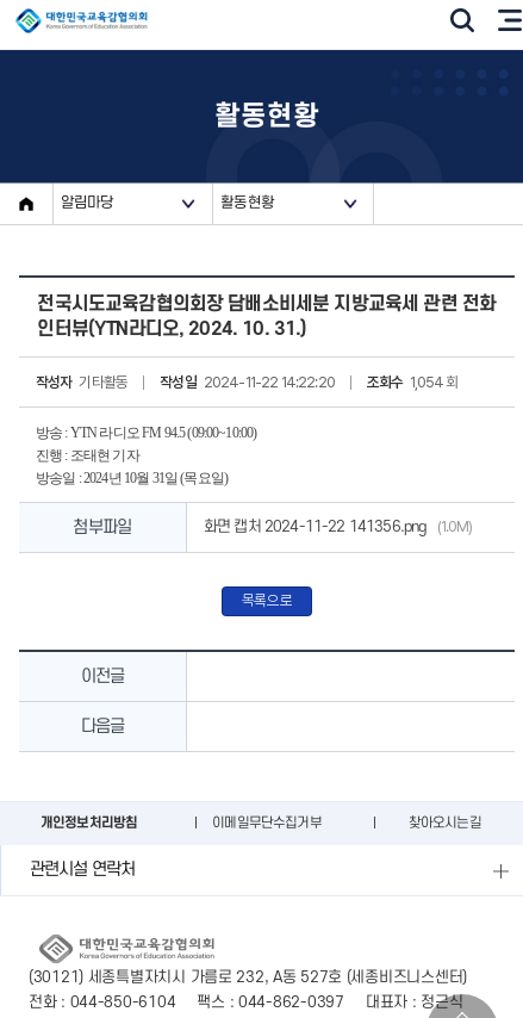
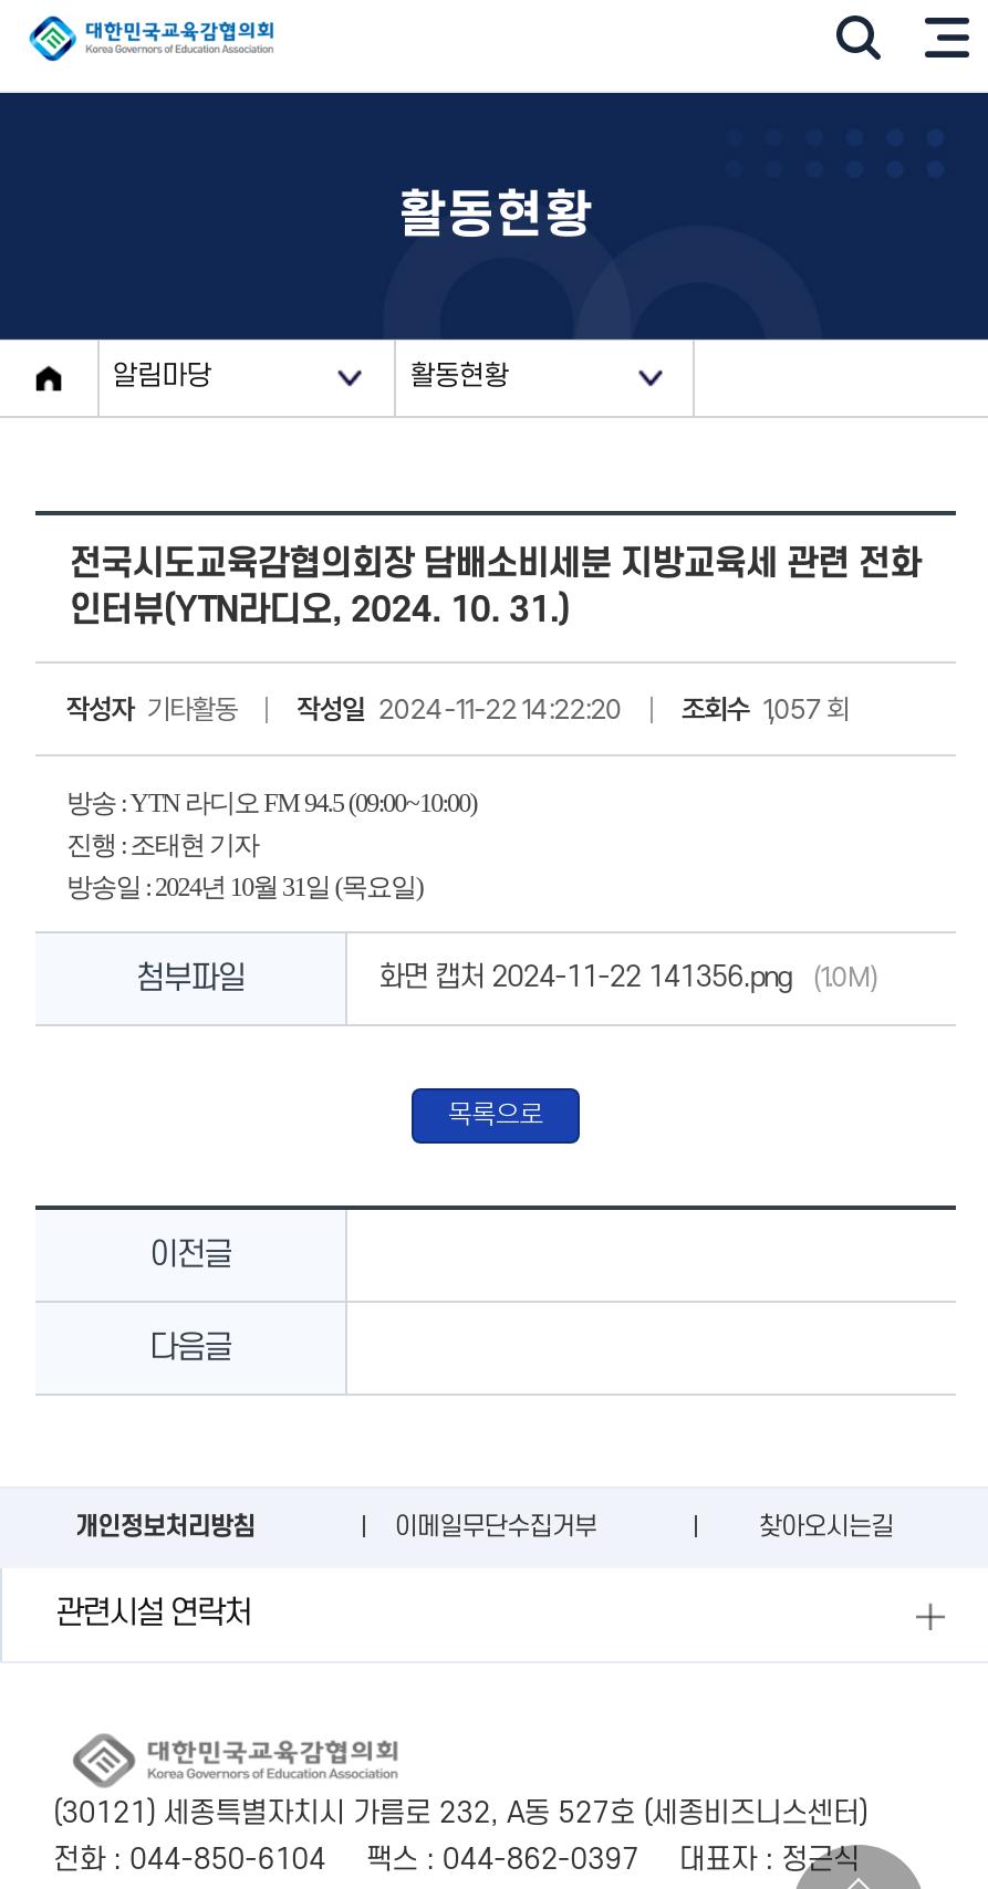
- 작성자 기타활동 작성일 2024-11-22 14:22:20 조회수 1,054 회
+ 작성자 기타활동 작성일 2024-11-22 14:22:20 조회수 1,057 회
